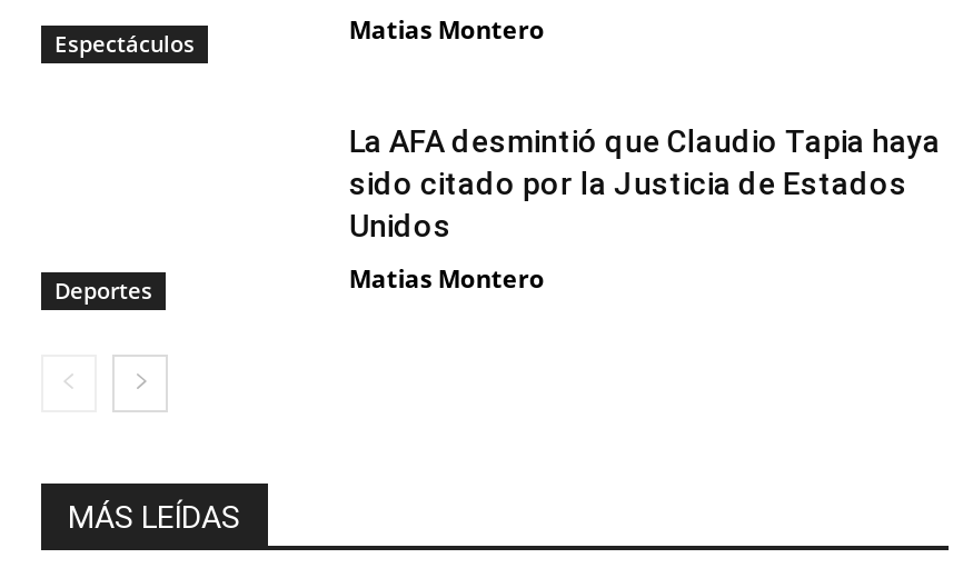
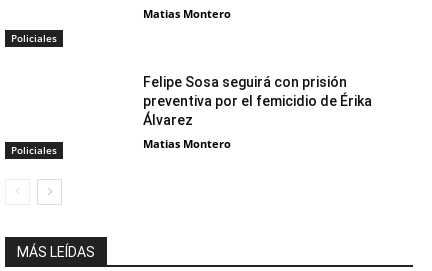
- Espectáculos
+ Policiales

- La AFA desmintió que Claudio Tapia haya
- sido citado por la Justicia de Estados
- Unidos
+ Felipe Sosa seguirá con prisión
+ preventiva por el femicidio de Érika
+ Álvarez

- Deportes
+ Policiales
